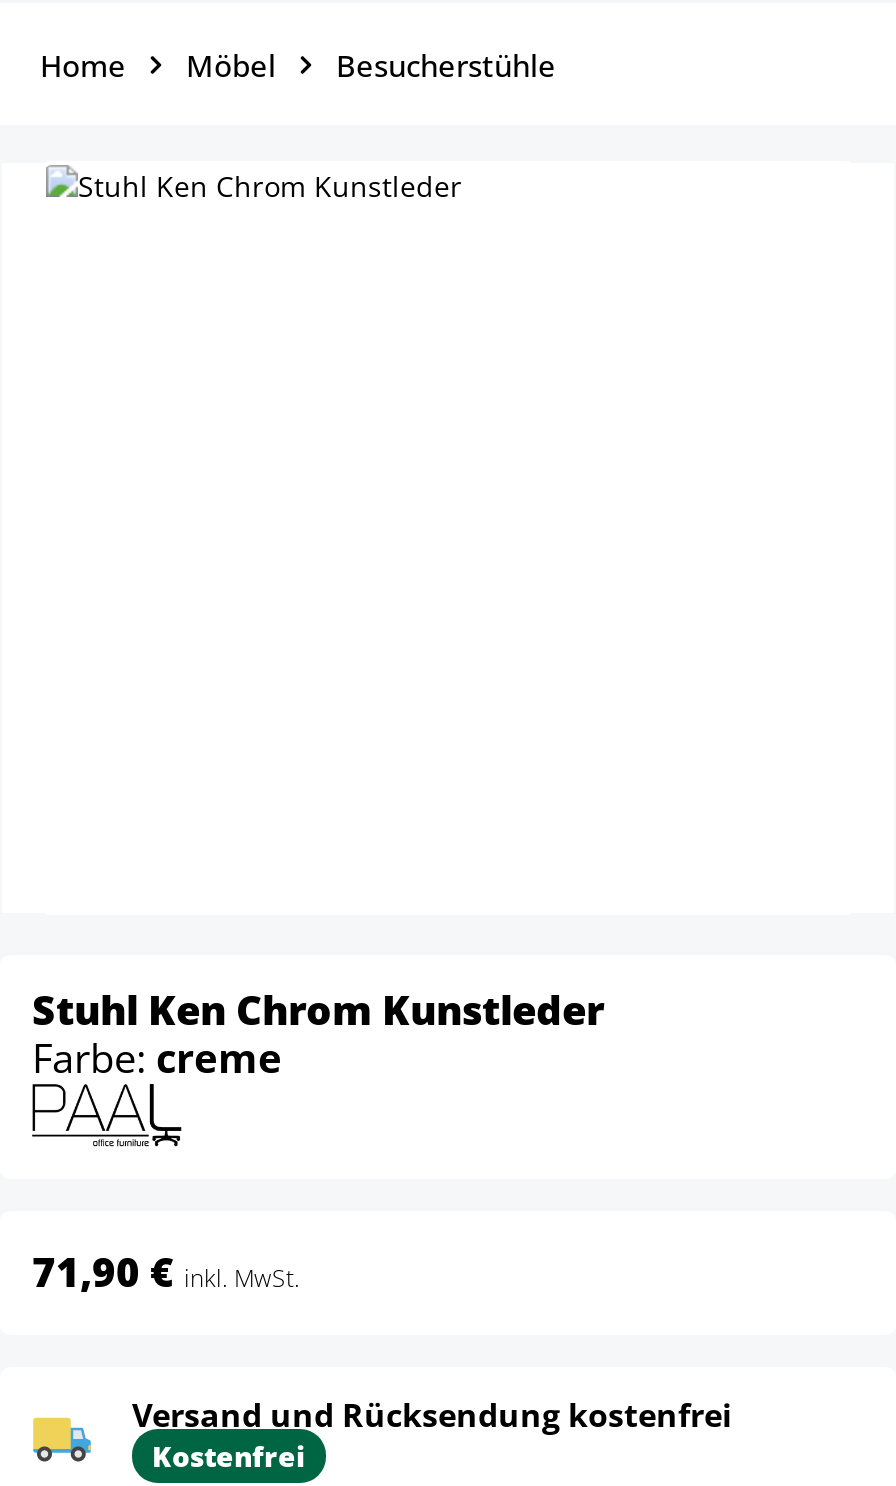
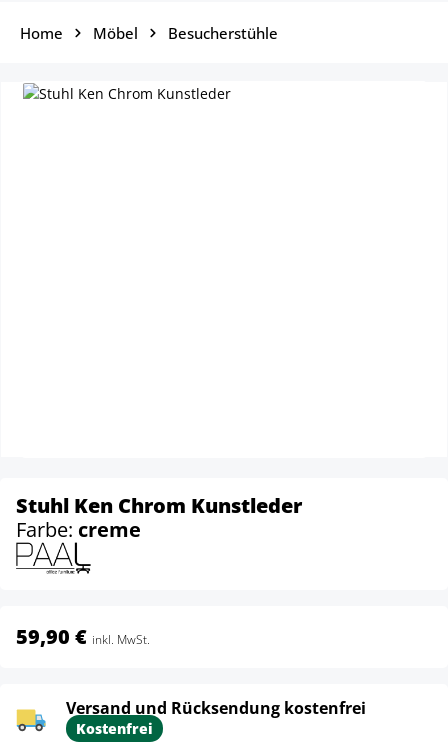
- 71,90 € inkl. MwSt.
+ 59,90 € inkl. MwSt.
